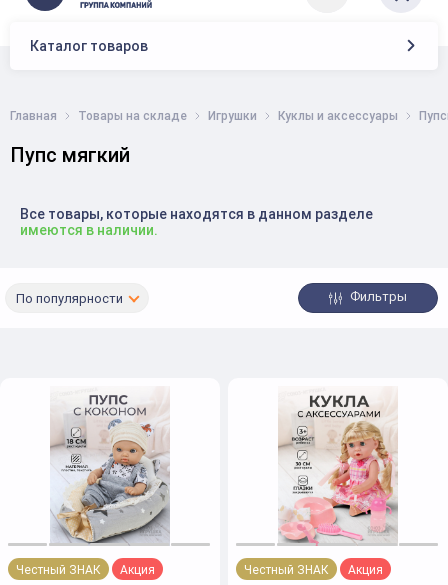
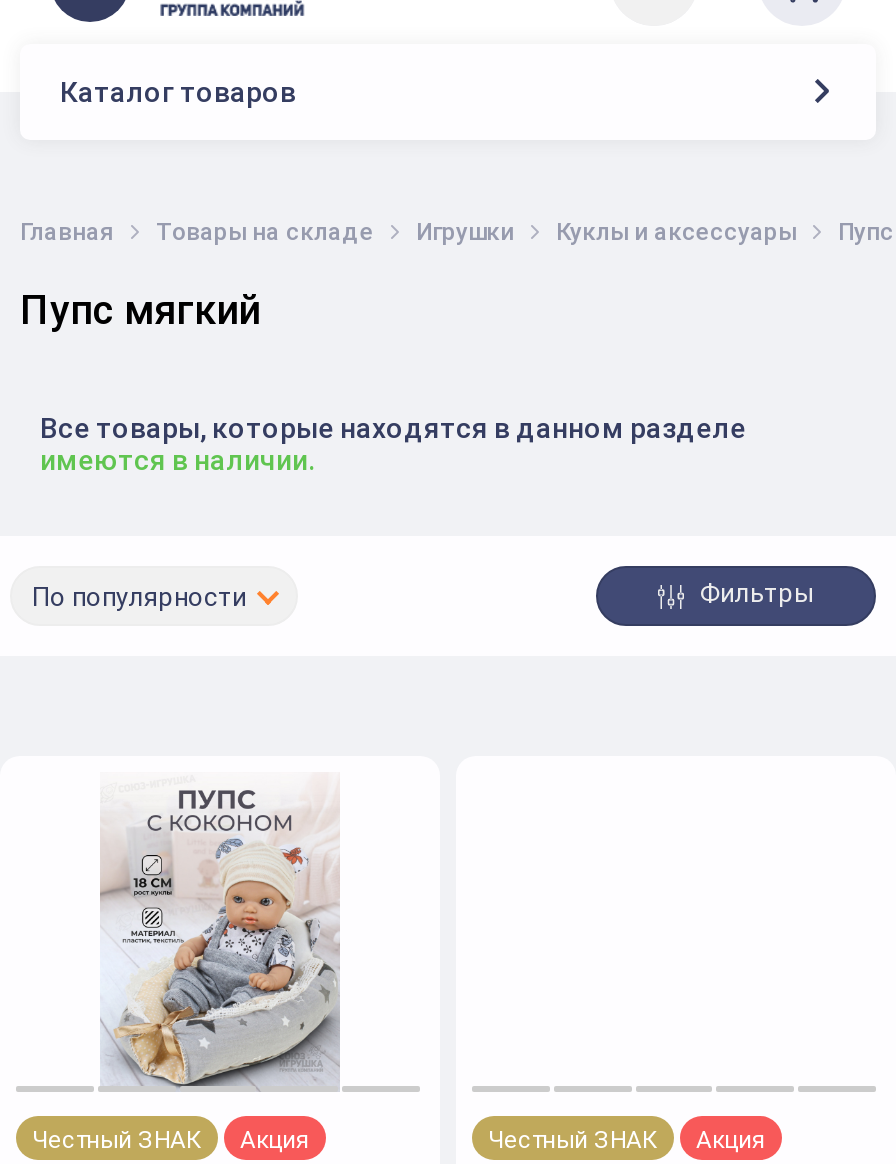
- [image]
